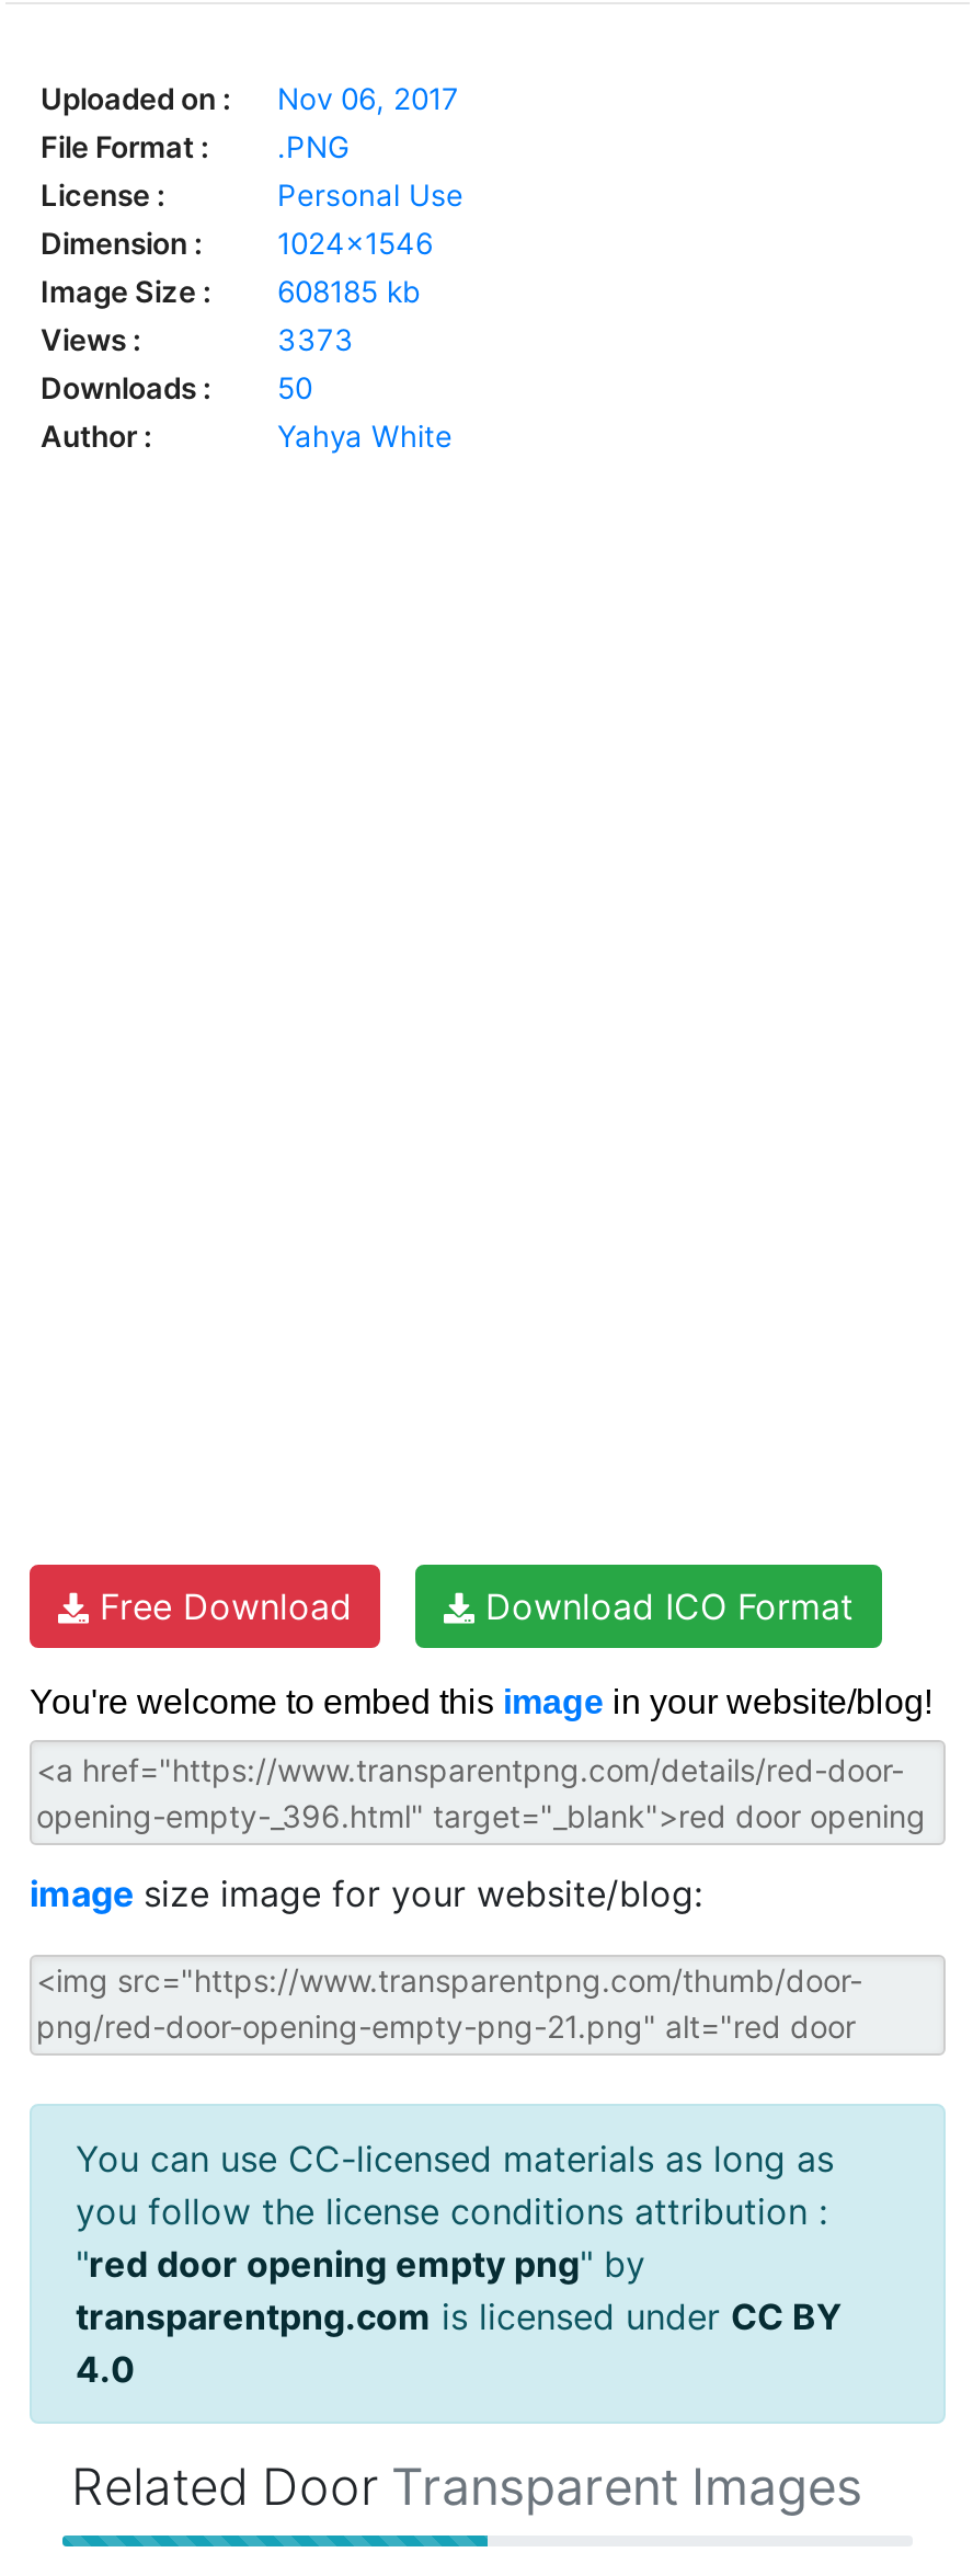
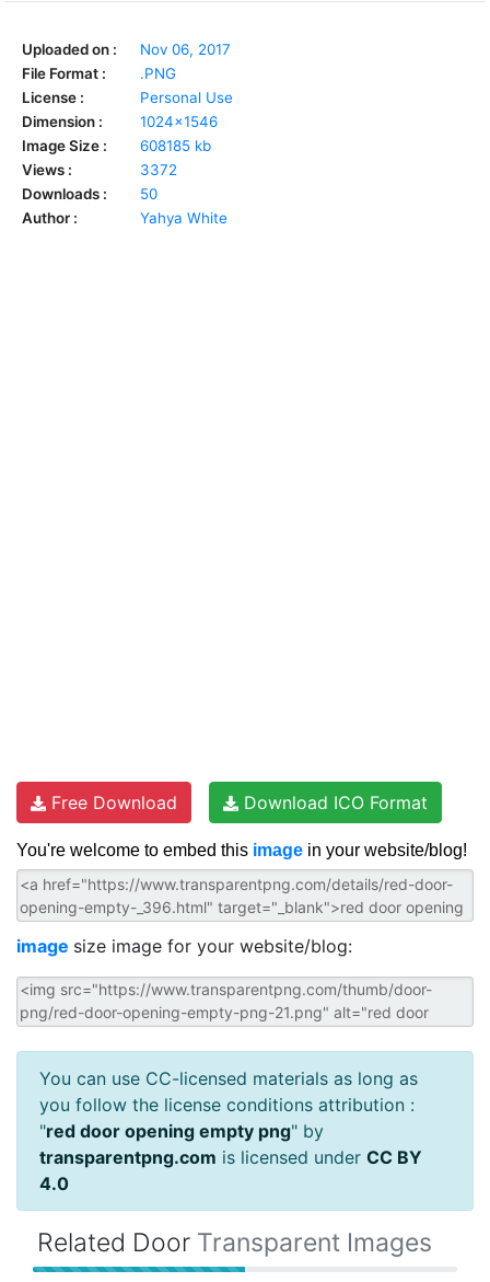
- 3373
+ 3372
